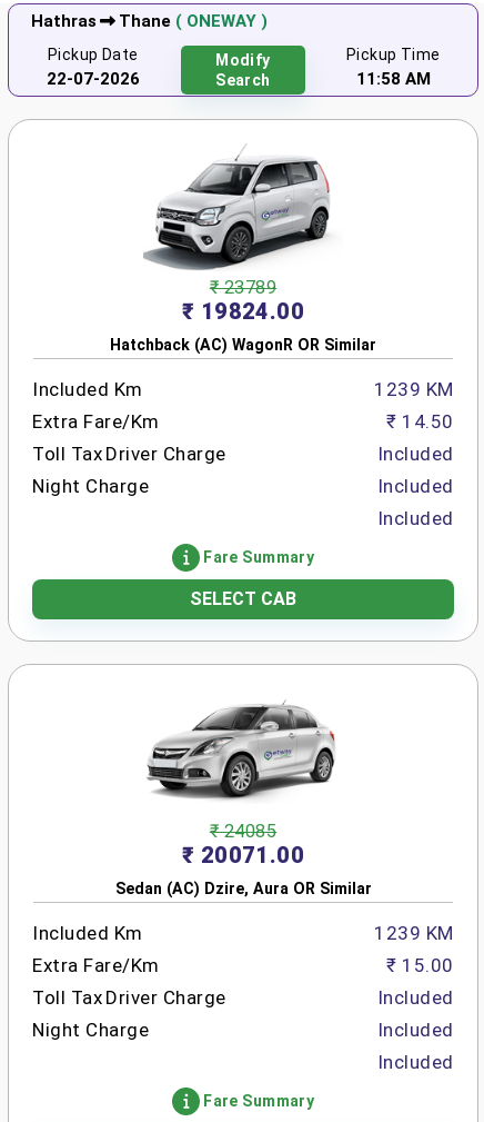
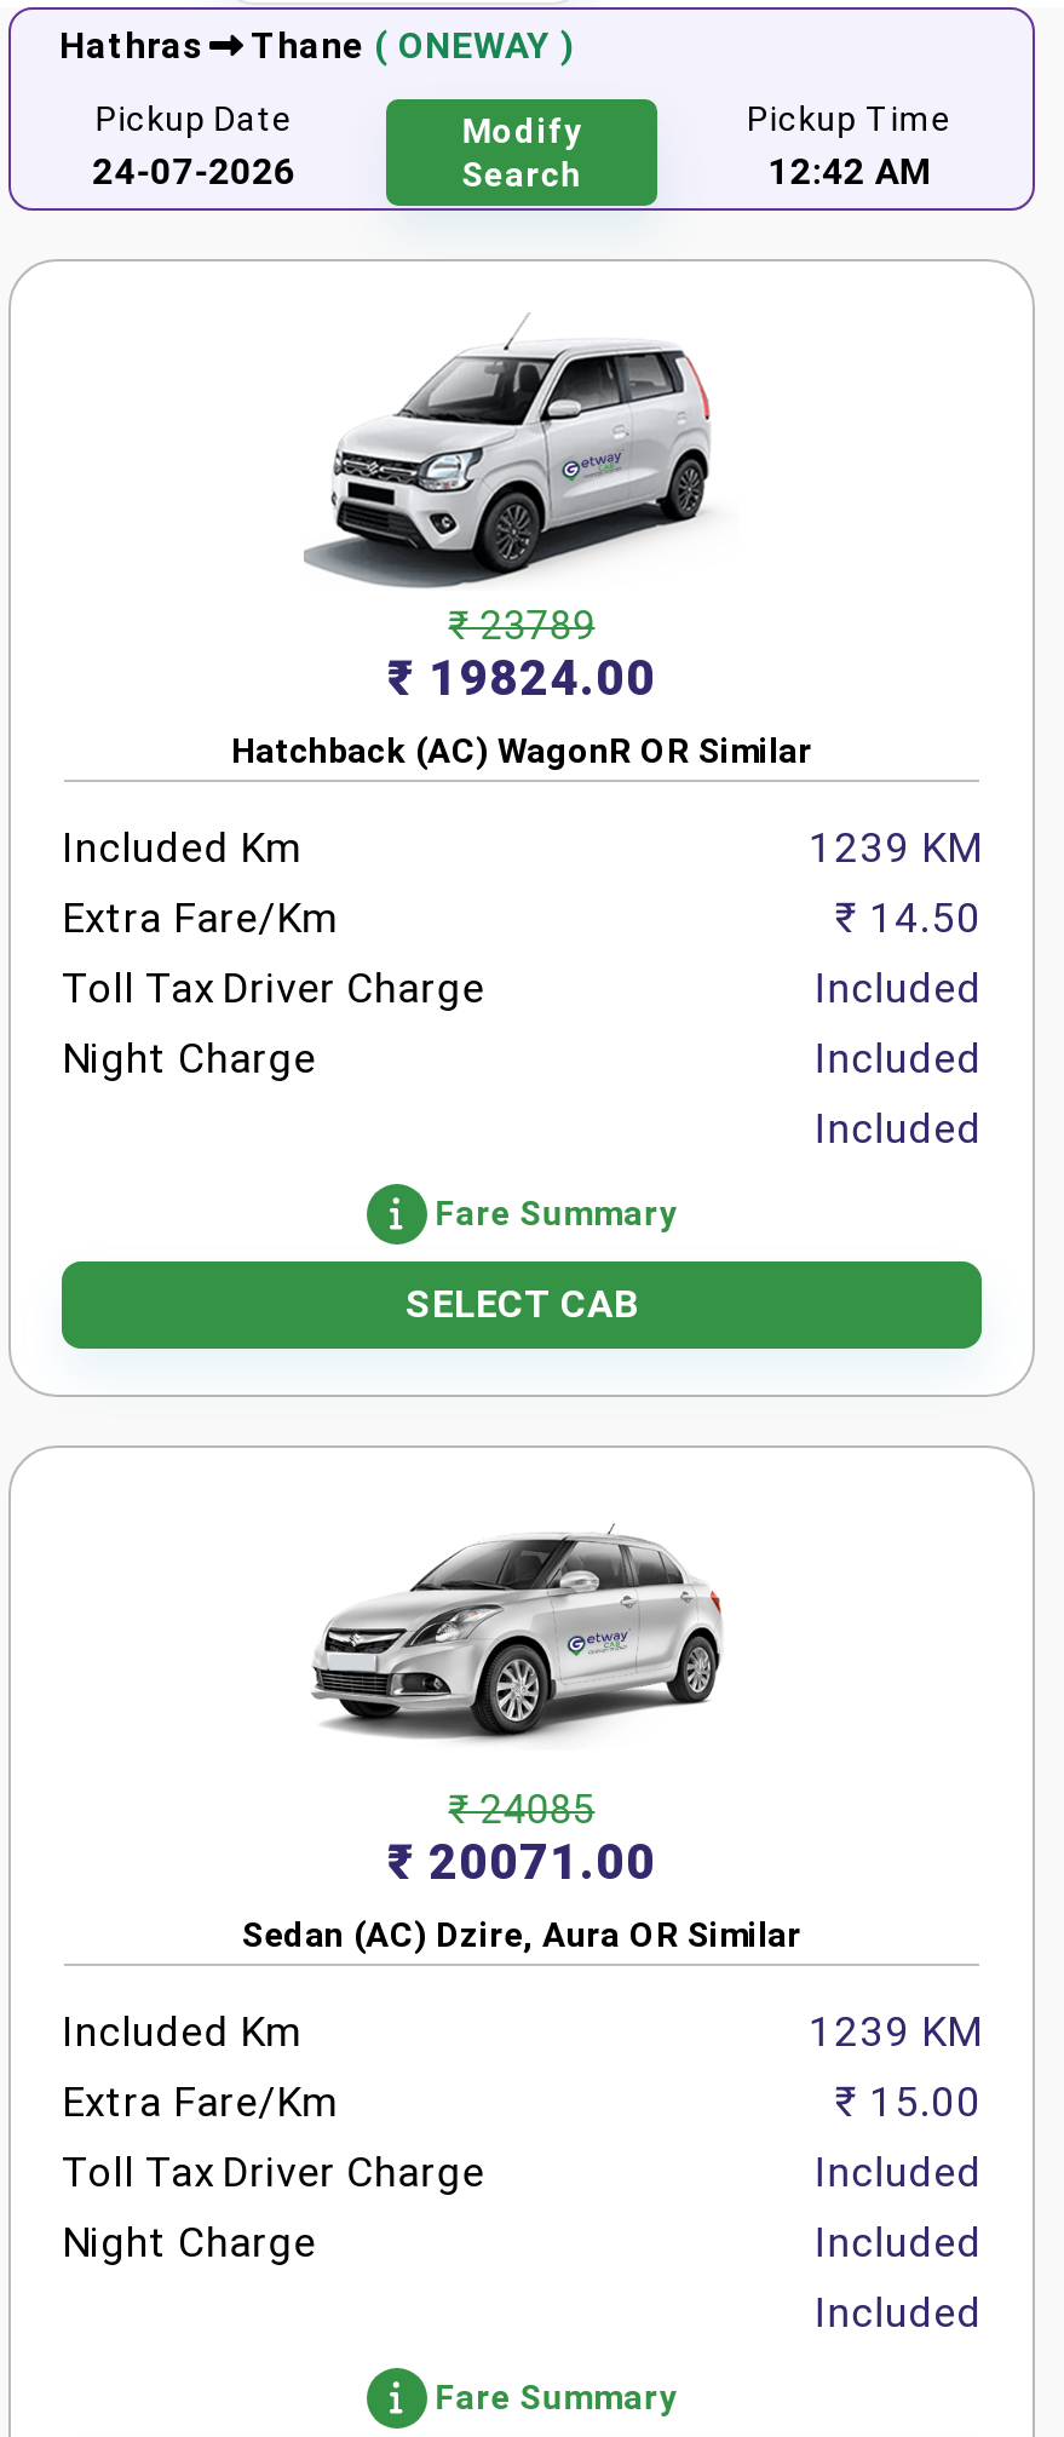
- 22-07-2026
+ 24-07-2026

- 11:58 AM
+ 12:42 AM
